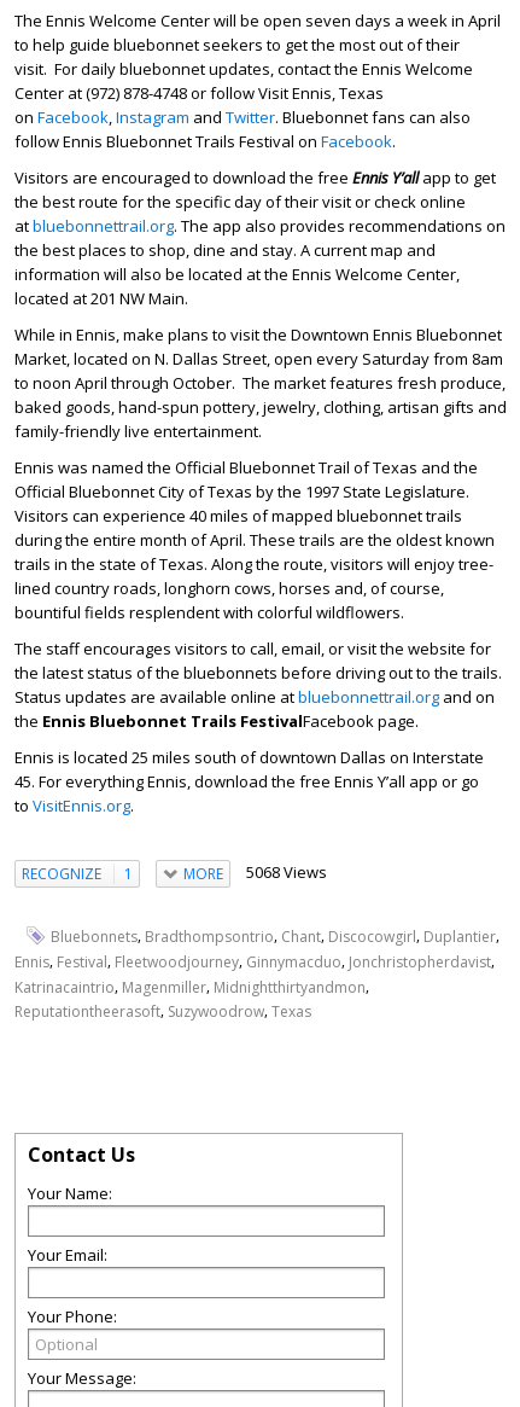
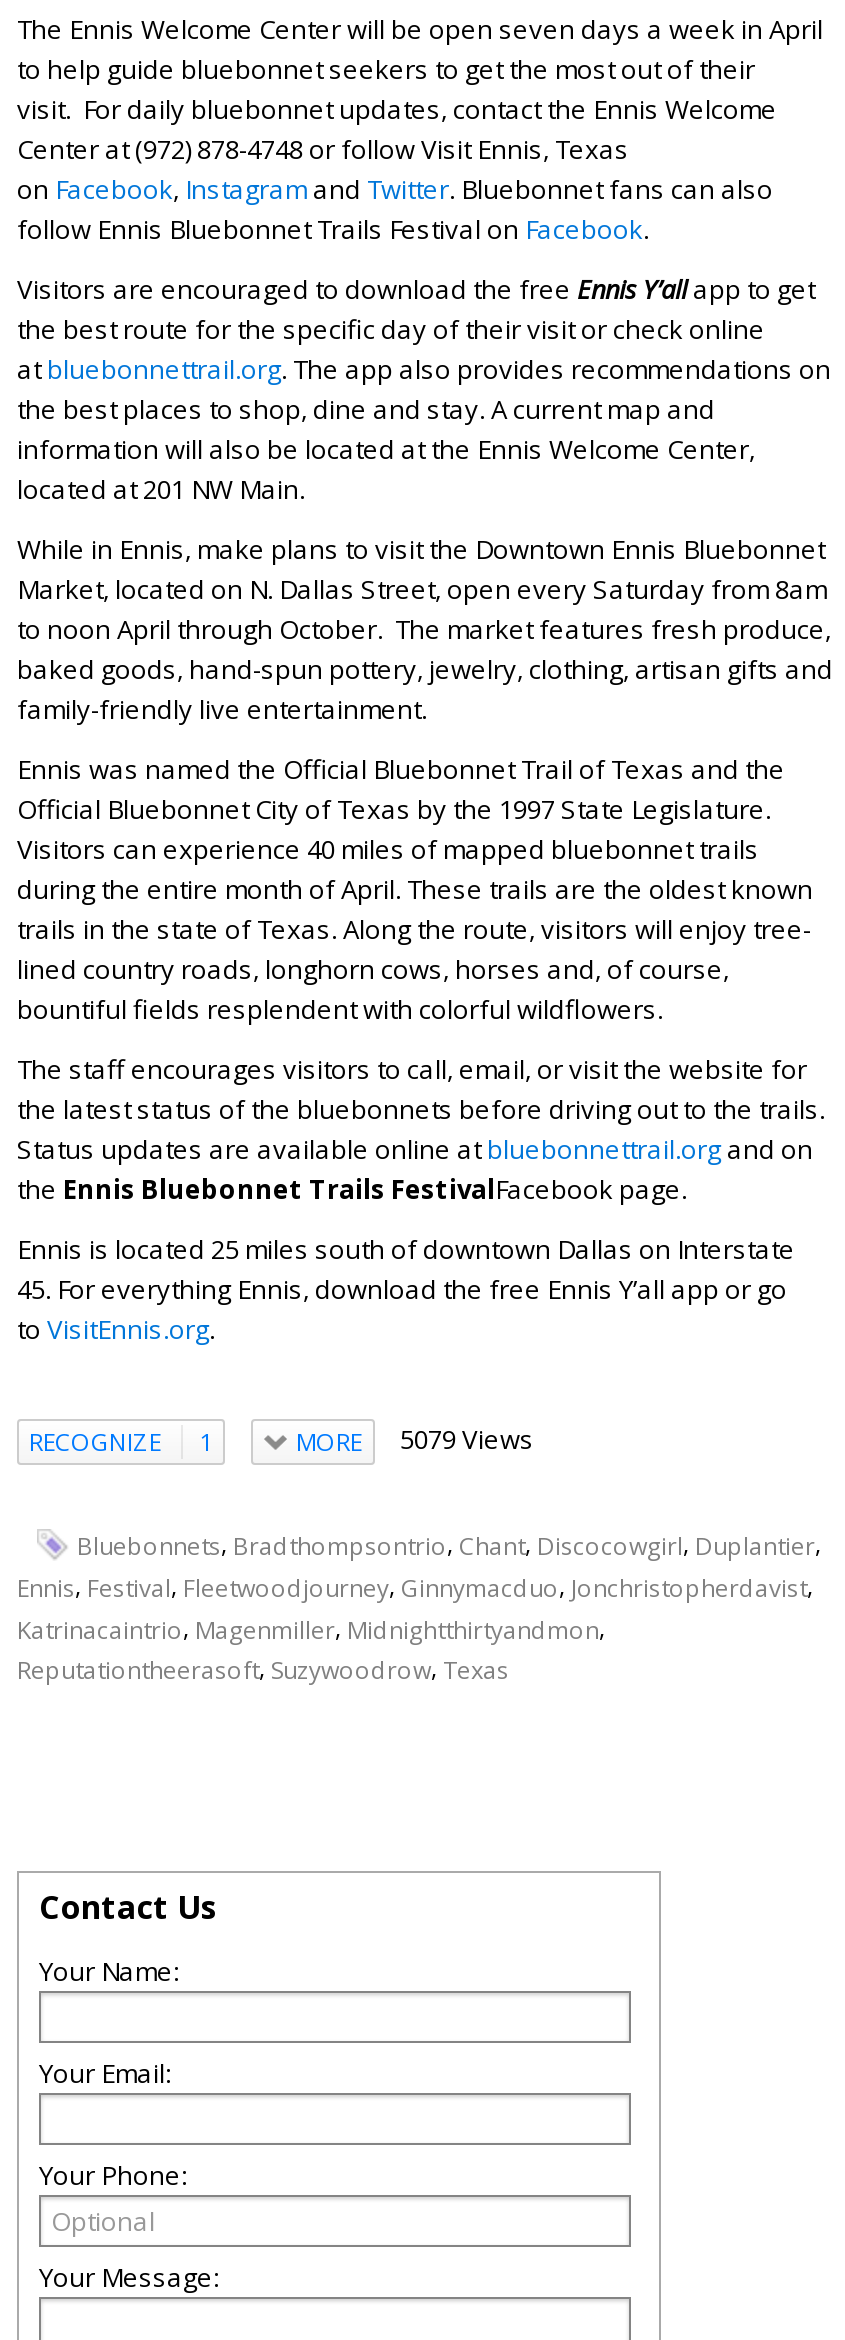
- MORE 5068 Views
+ MORE 5079 Views
